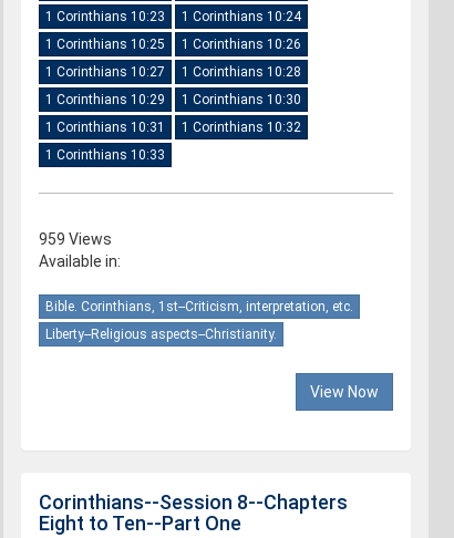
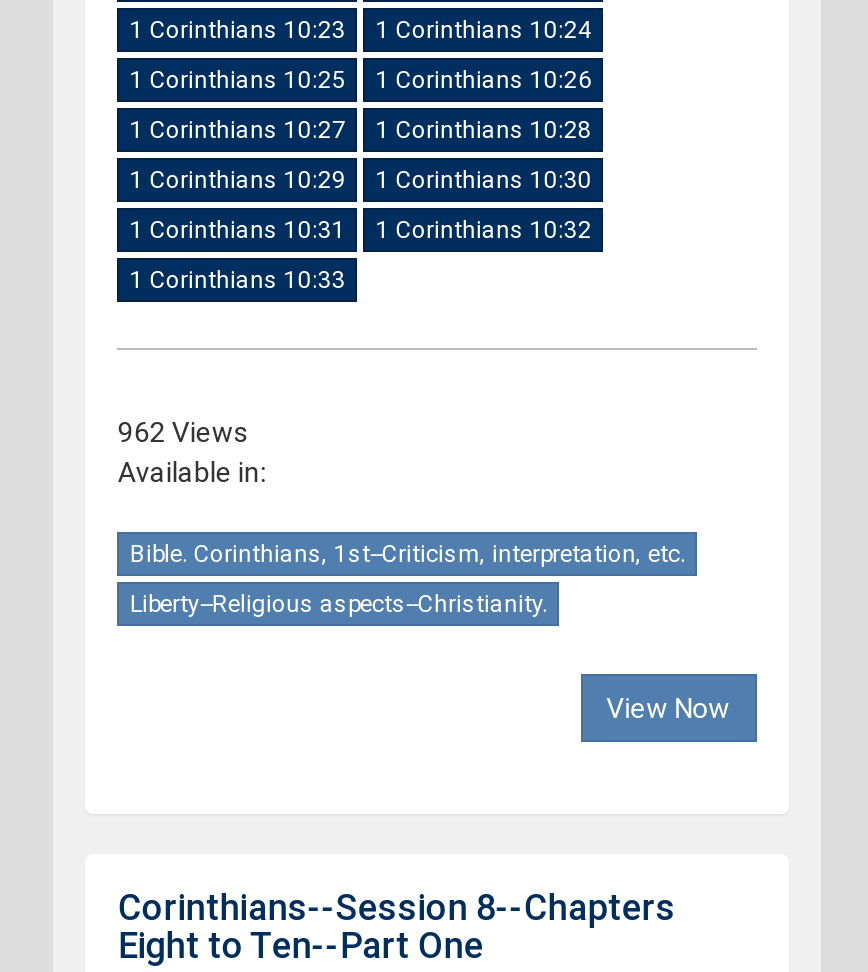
- 959 Views
+ 962 Views
